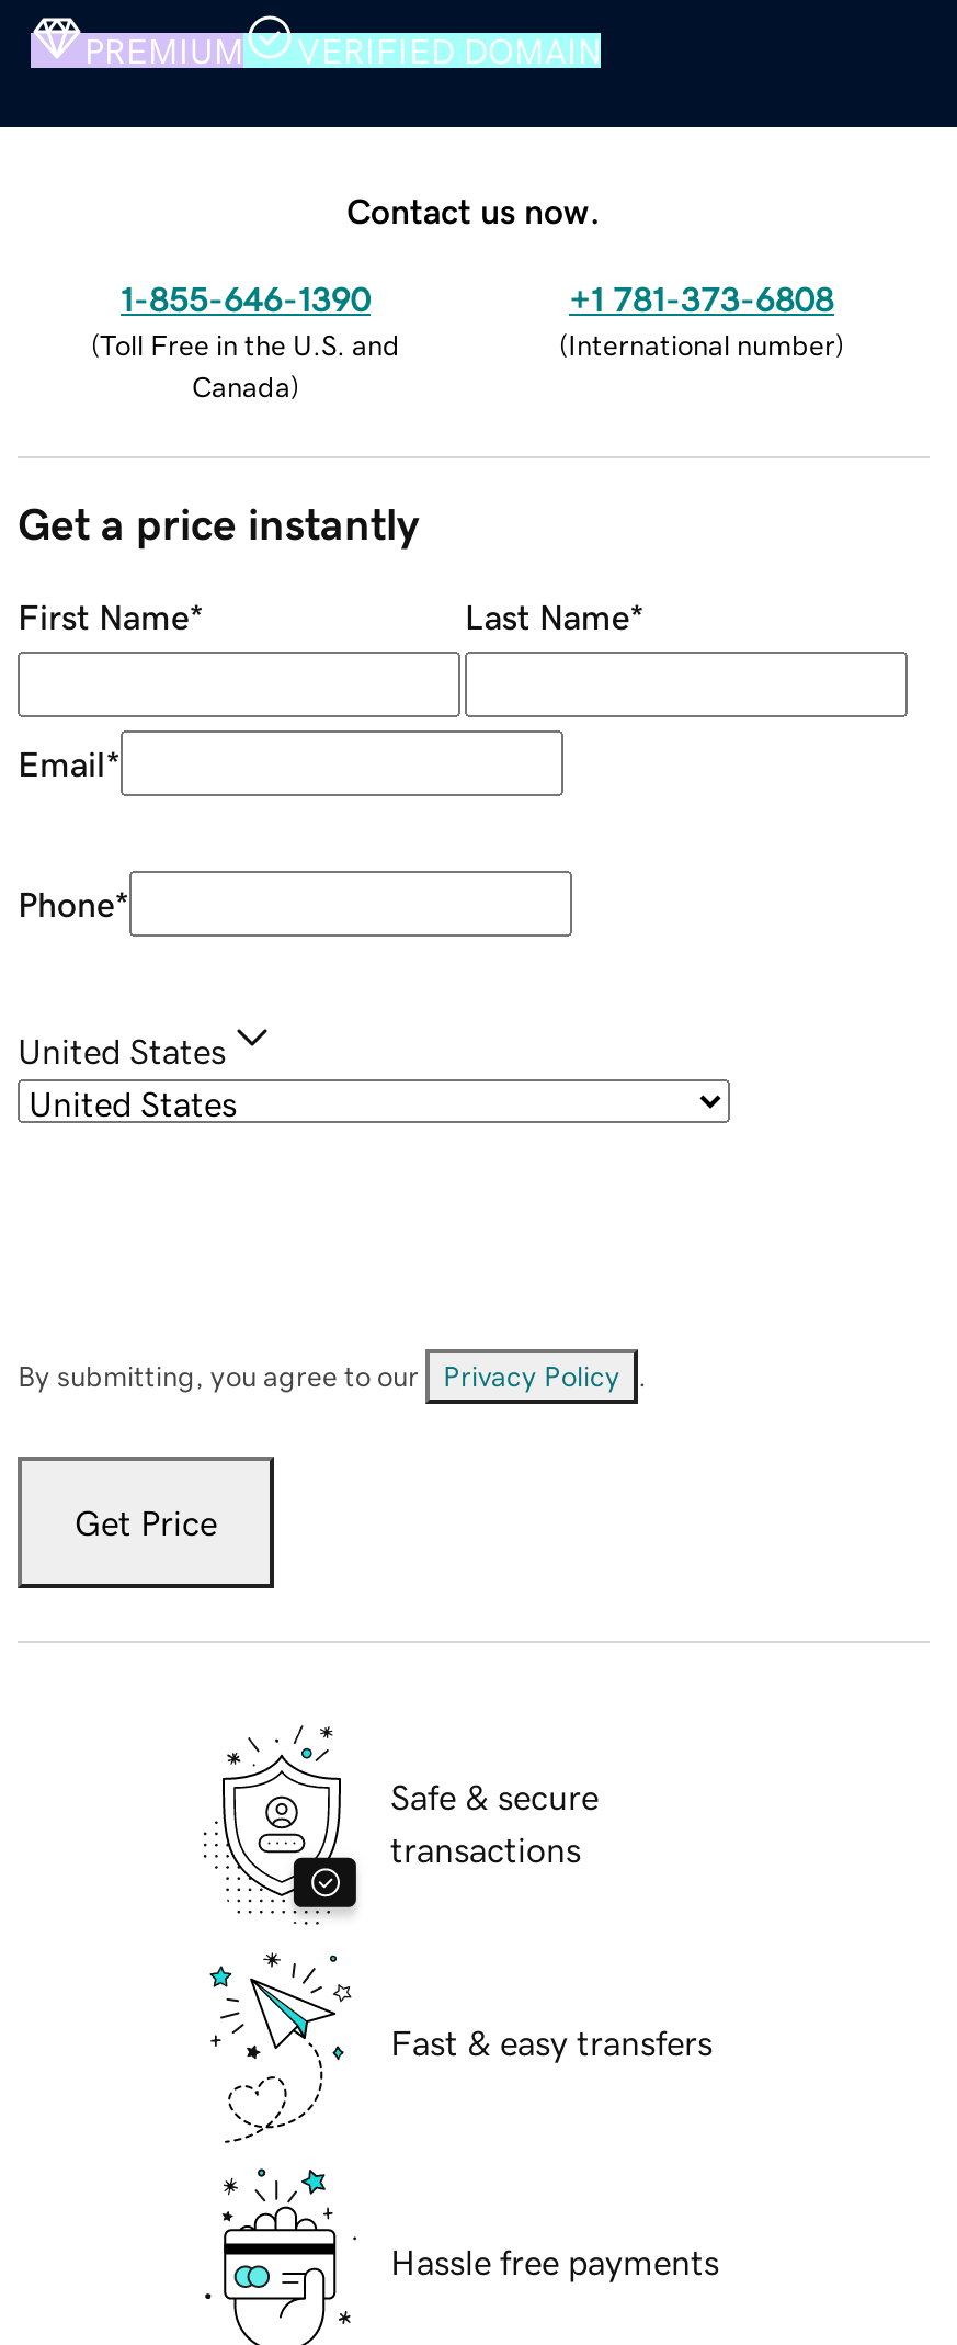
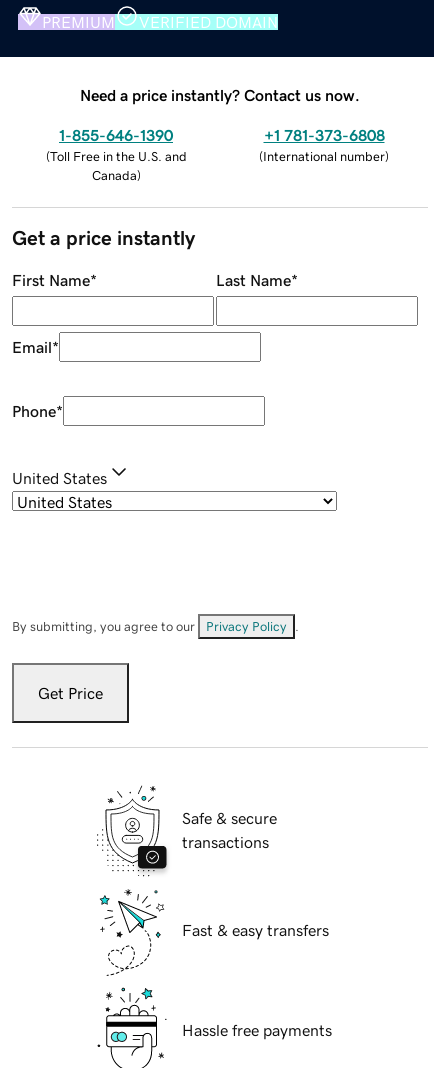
- Contact us now.
+ Need a price instantly? Contact us now.
